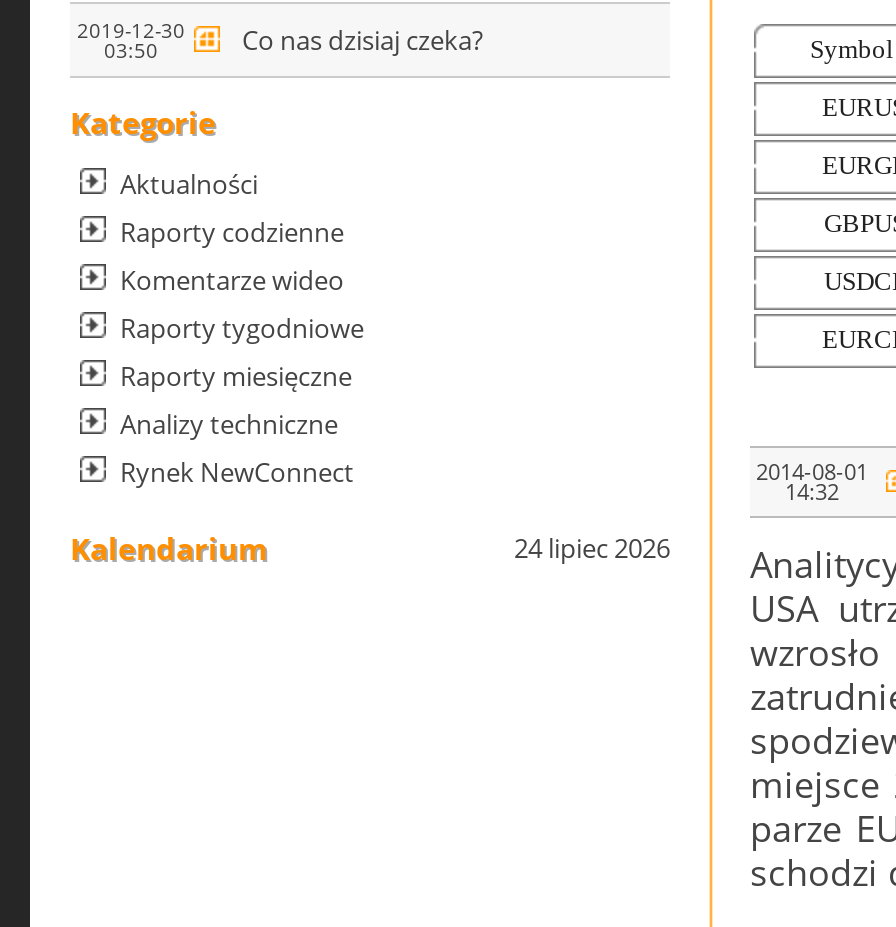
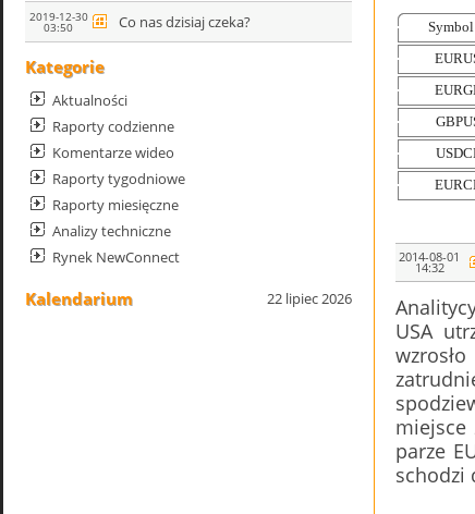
- 24 lipiec 2026
+ 22 lipiec 2026
